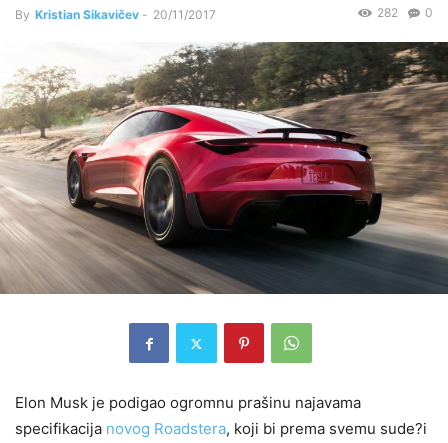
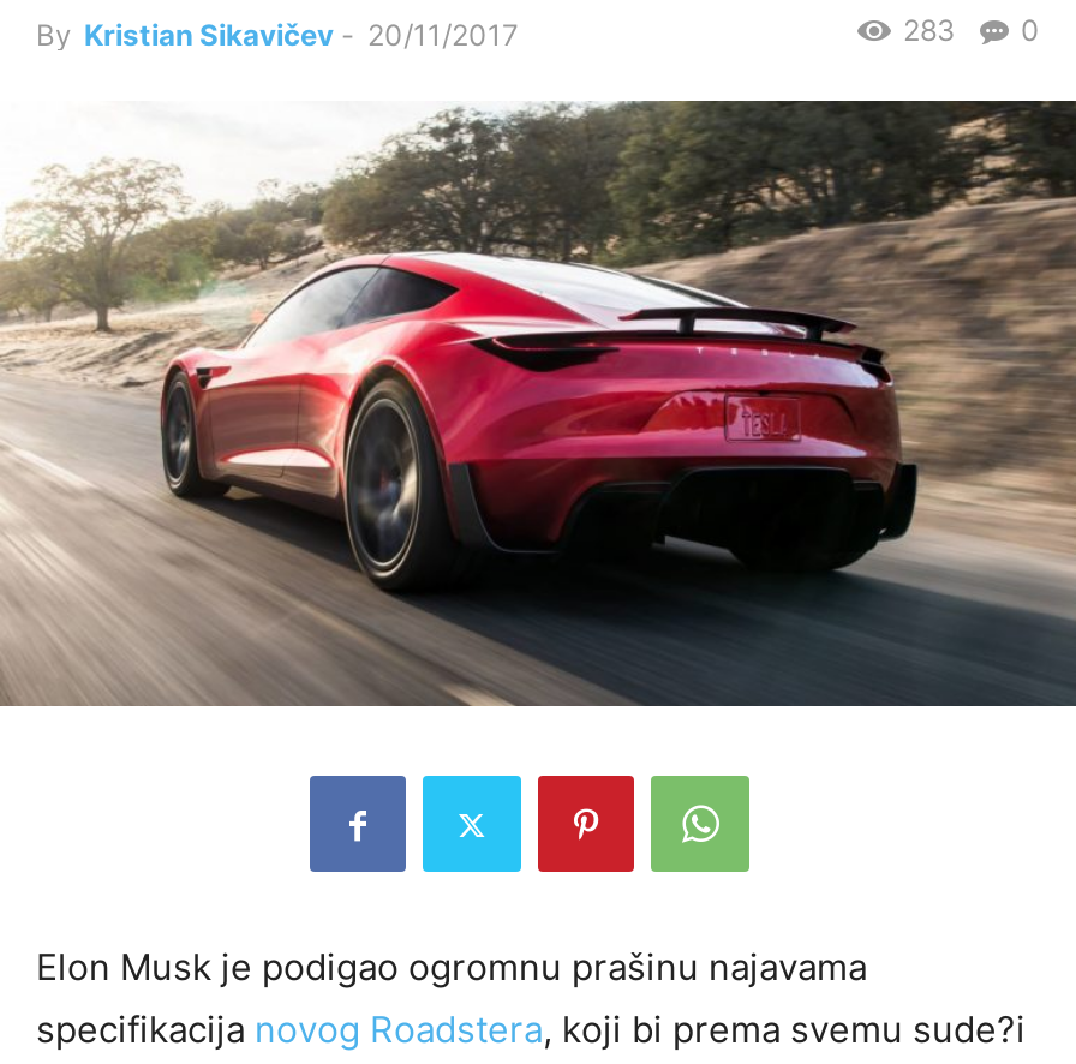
- 282 0
+ 283 0
